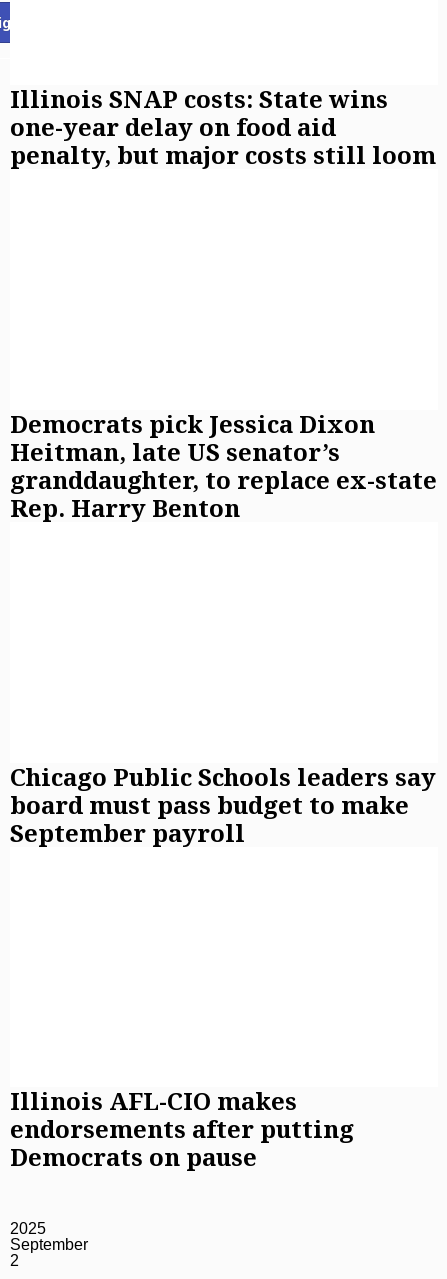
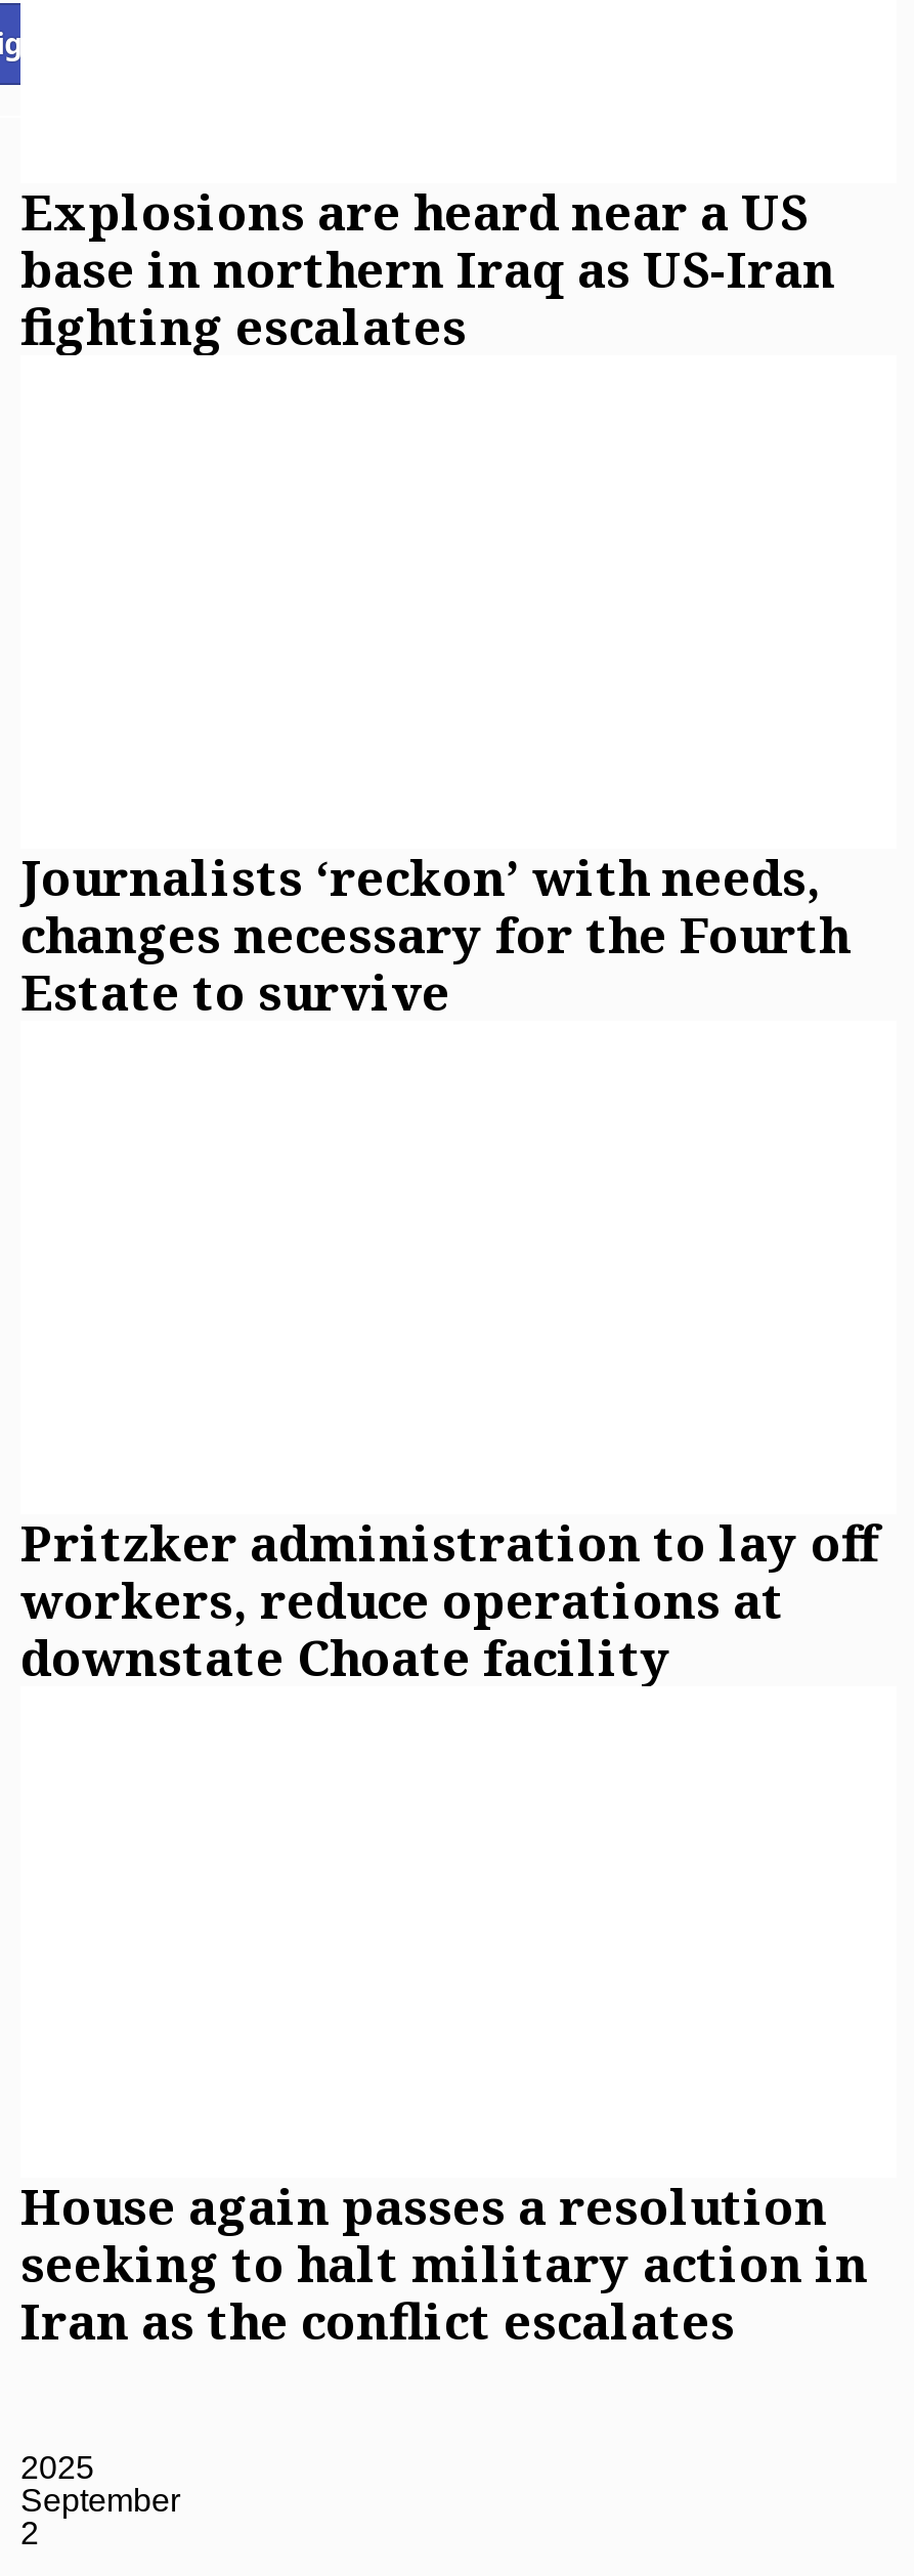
- Illinois SNAP costs: State wins
- one-year delay on food aid
- penalty, but major costs still loom
+ Explosions are heard near a US
+ base in northern Iraq as US-Iran
+ fighting escalates

- Democrats pick Jessica Dixon
- Heitman, late US senator’s
- granddaughter, to replace ex-state
- Rep. Harry Benton
+ Journalists ‘reckon’ with needs,
+ changes necessary for the Fourth
+ Estate to survive

- Chicago Public Schools leaders say
- board must pass budget to make
- September payroll
+ Pritzker administration to lay off
+ workers, reduce operations at
+ downstate Choate facility

- Illinois AFL-CIO makes
- endorsements after putting
- Democrats on pause
+ House again passes a resolution
+ seeking to halt military action in
+ Iran as the conflict escalates
